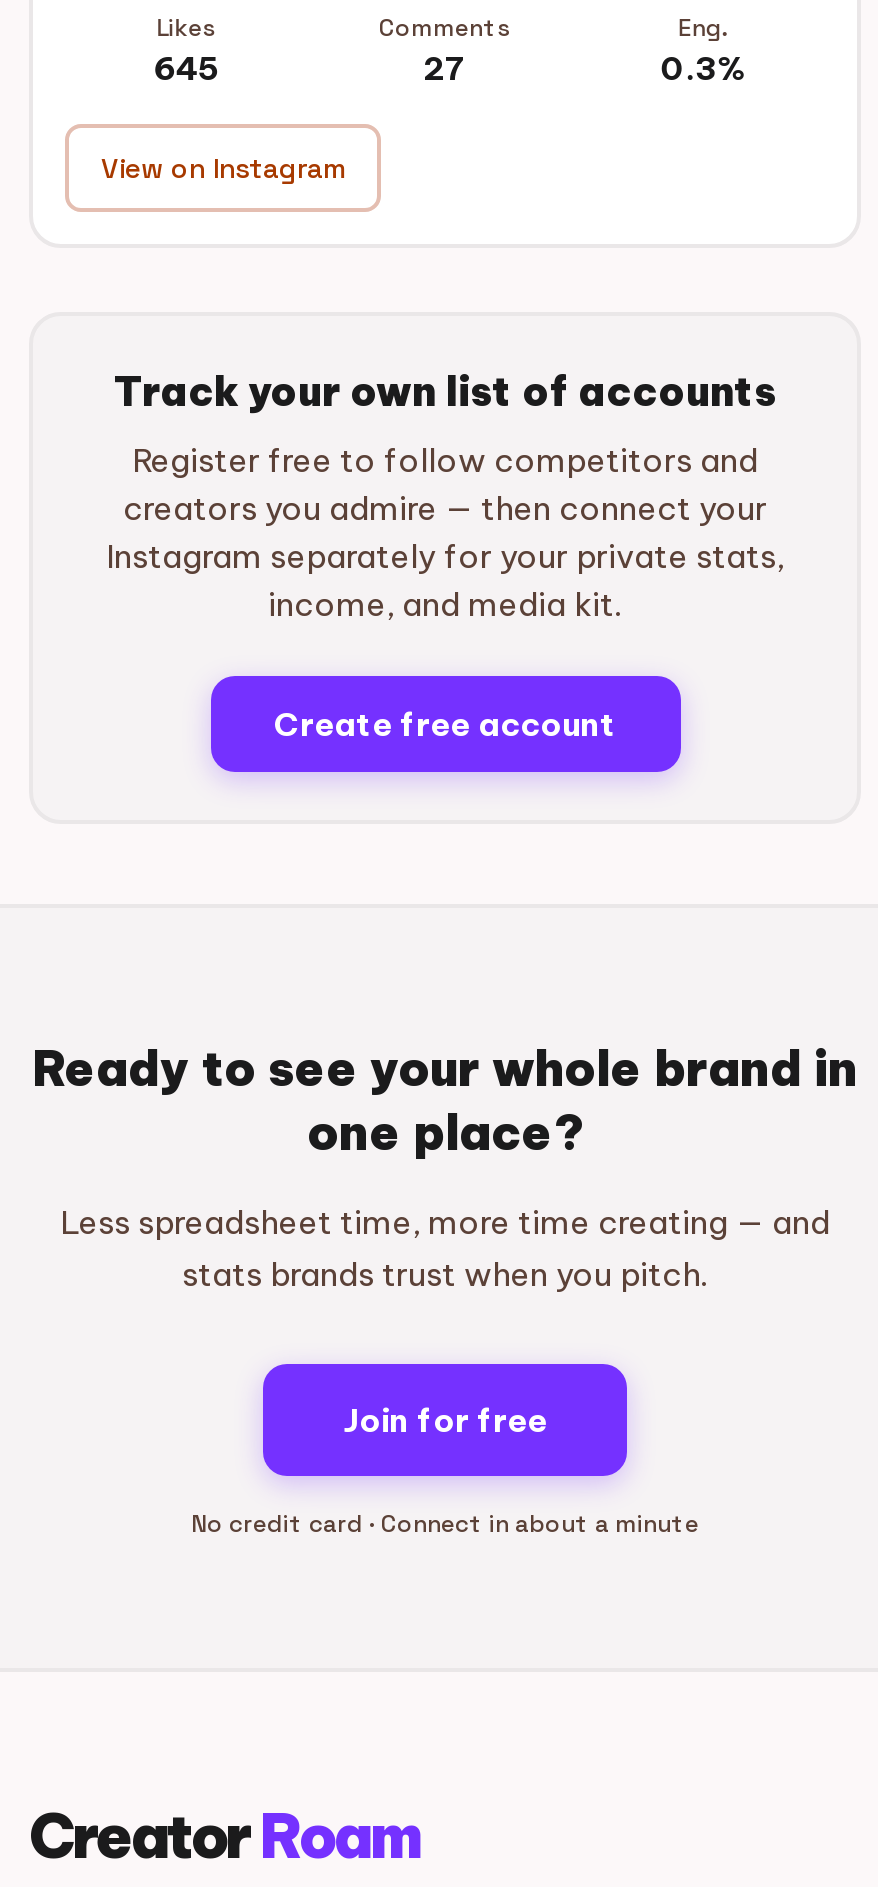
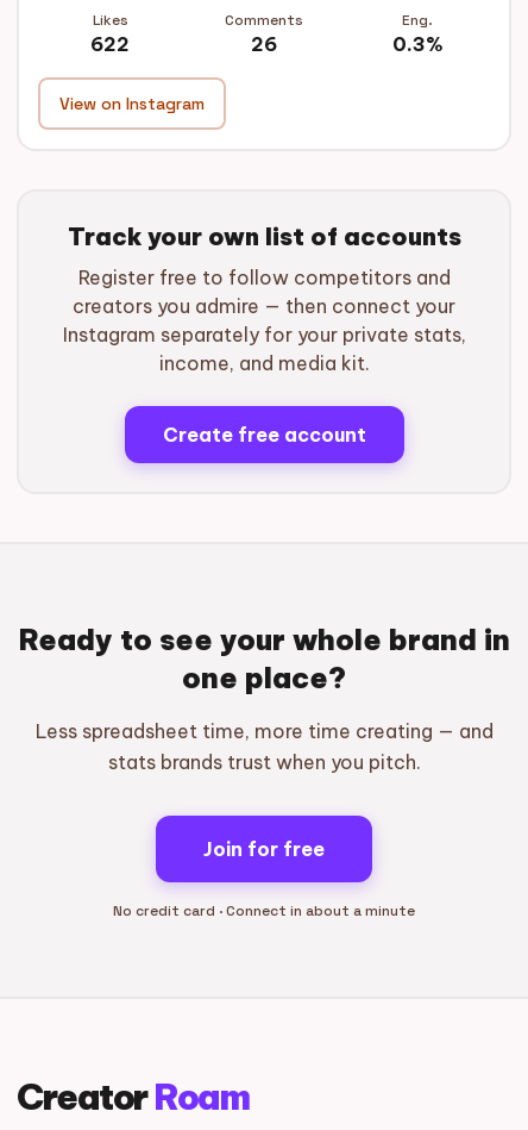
- 645
+ 622

- 27
+ 26
